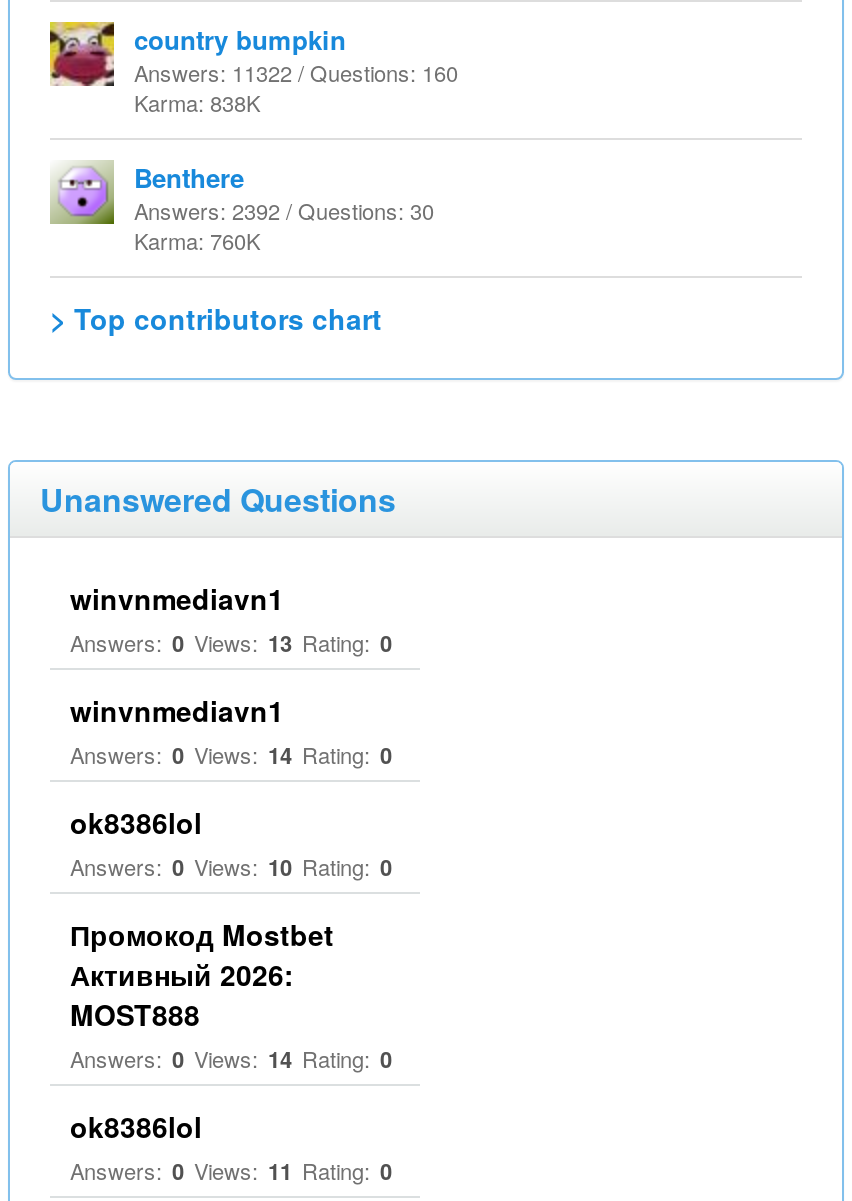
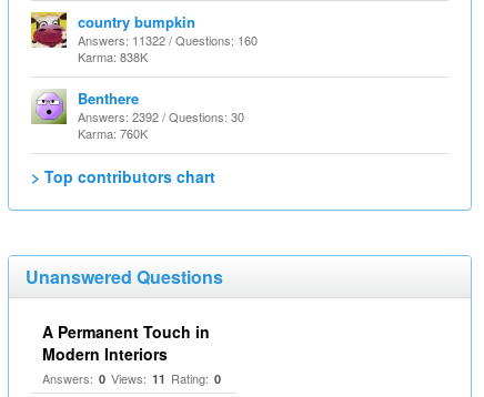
- winvnmediavn1
- Answers: 0 Views: 13 Rating: 0
- winvnmediavn1
- Answers: 0 Views: 14 Rating: 0
- ok8386lol
- Answers: 0 Views: 10 Rating: 0
- Промокод Mostbet
- Активный 2026:
- MOST888
- Answers: 0 Views: 14 Rating: 0
- ok8386lol
+ A Permanent Touch in
+ Modern Interiors
